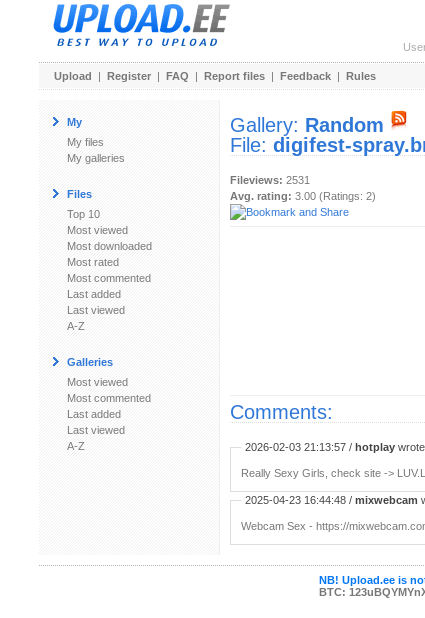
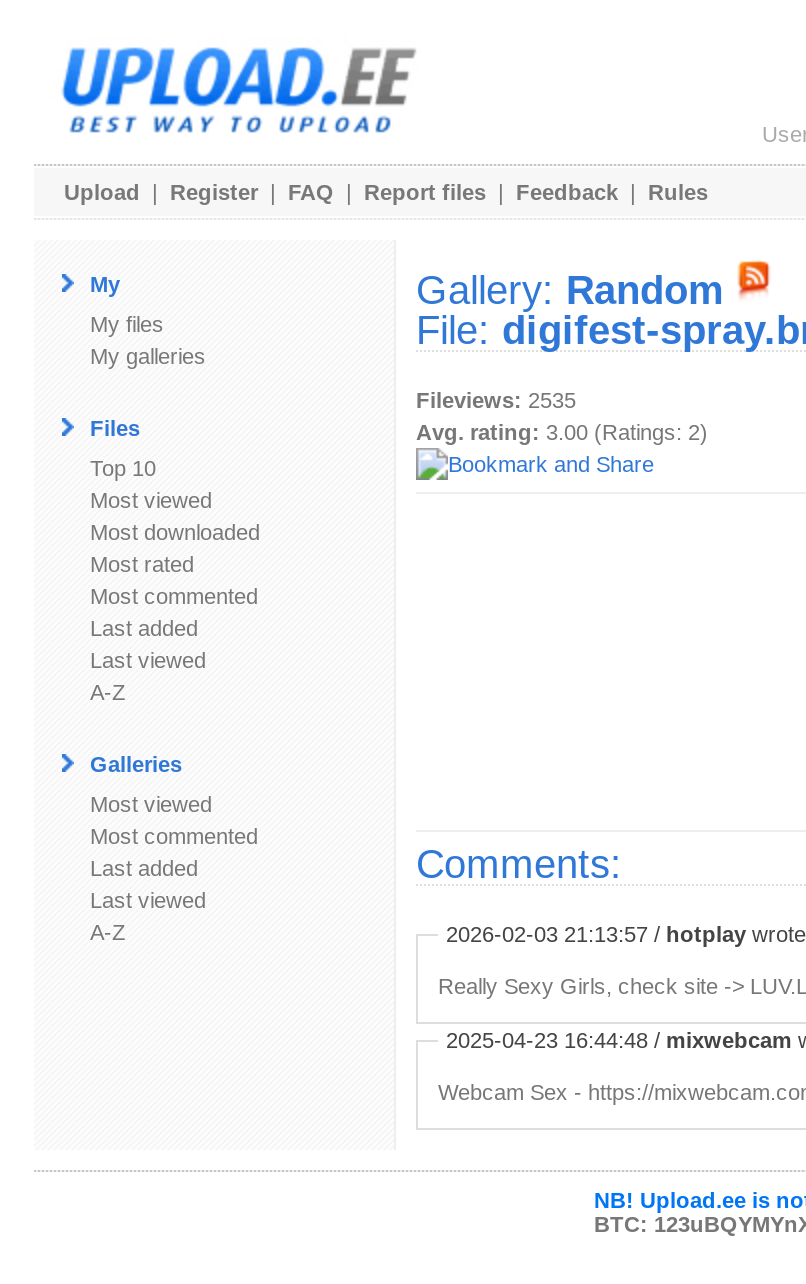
- Fileviews: 2531
+ Fileviews: 2535
